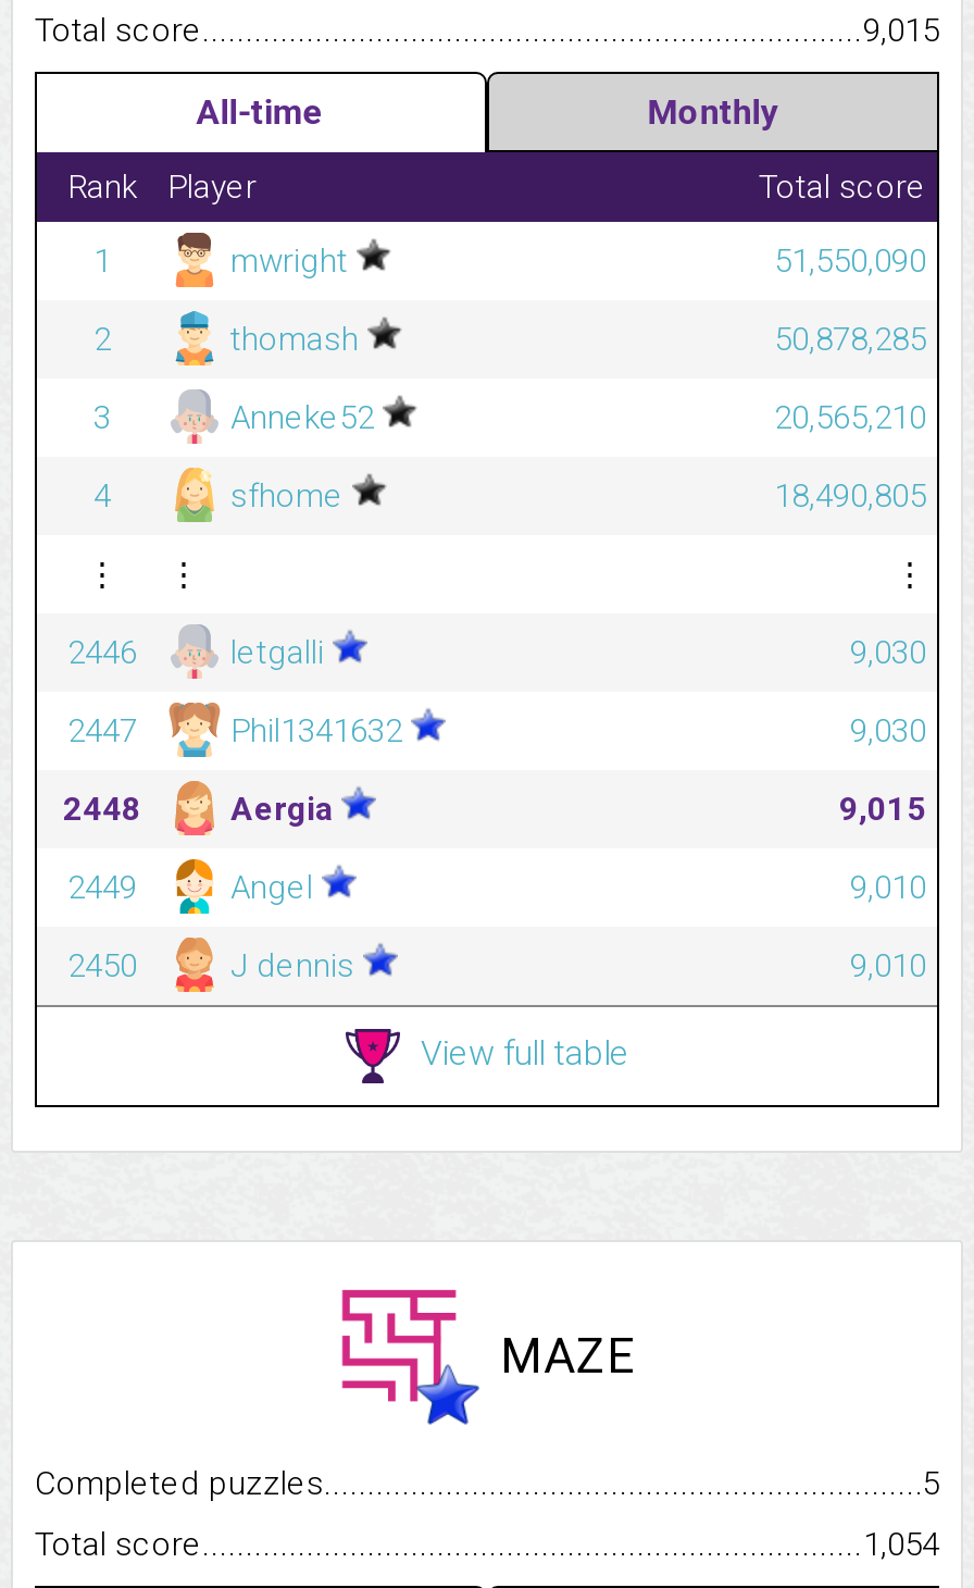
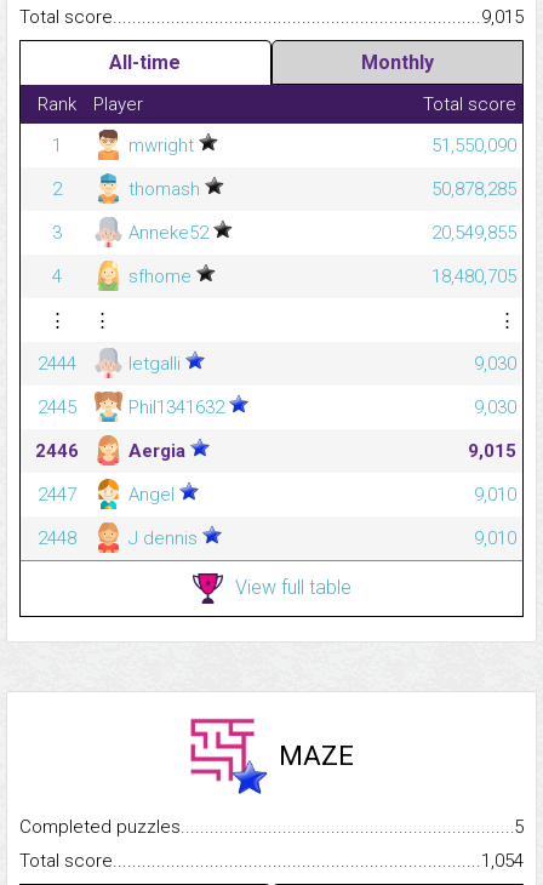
- 20,565,210
+ 20,549,855

- 18,490,805
+ 18,480,705

- 2446
+ 2444

- 2447
+ 2445

- 2448
+ 2446

- 2449
+ 2447

- 2450
+ 2448
